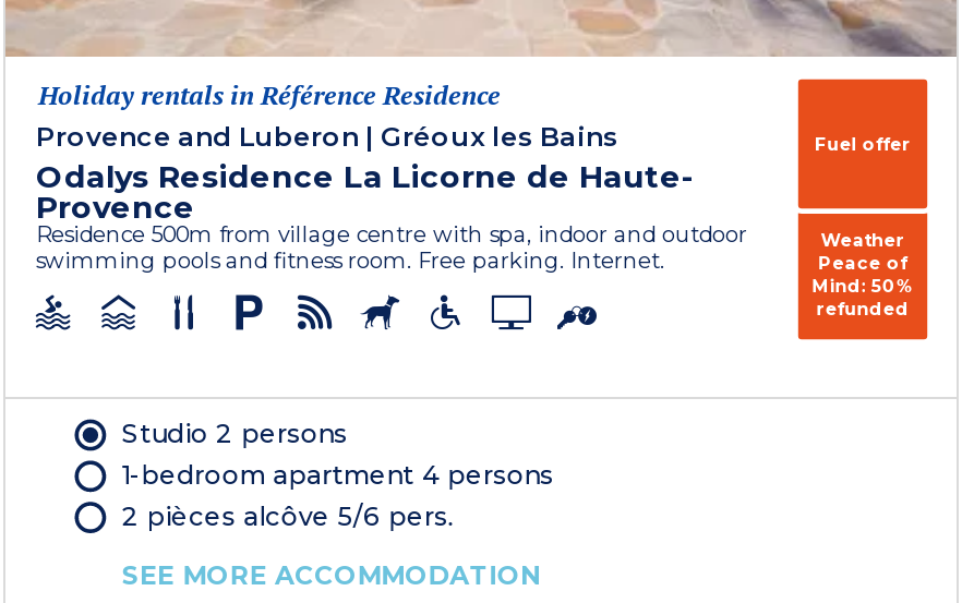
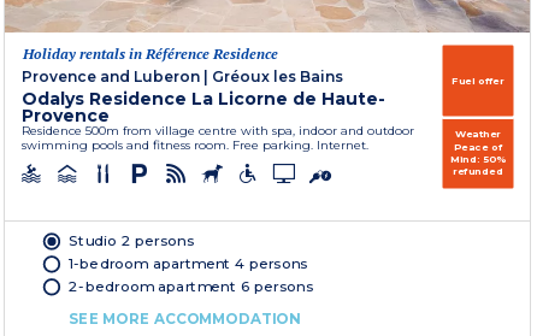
- 2 pièces alcôve 5/6 pers.
+ 2-bedroom apartment 6 persons
